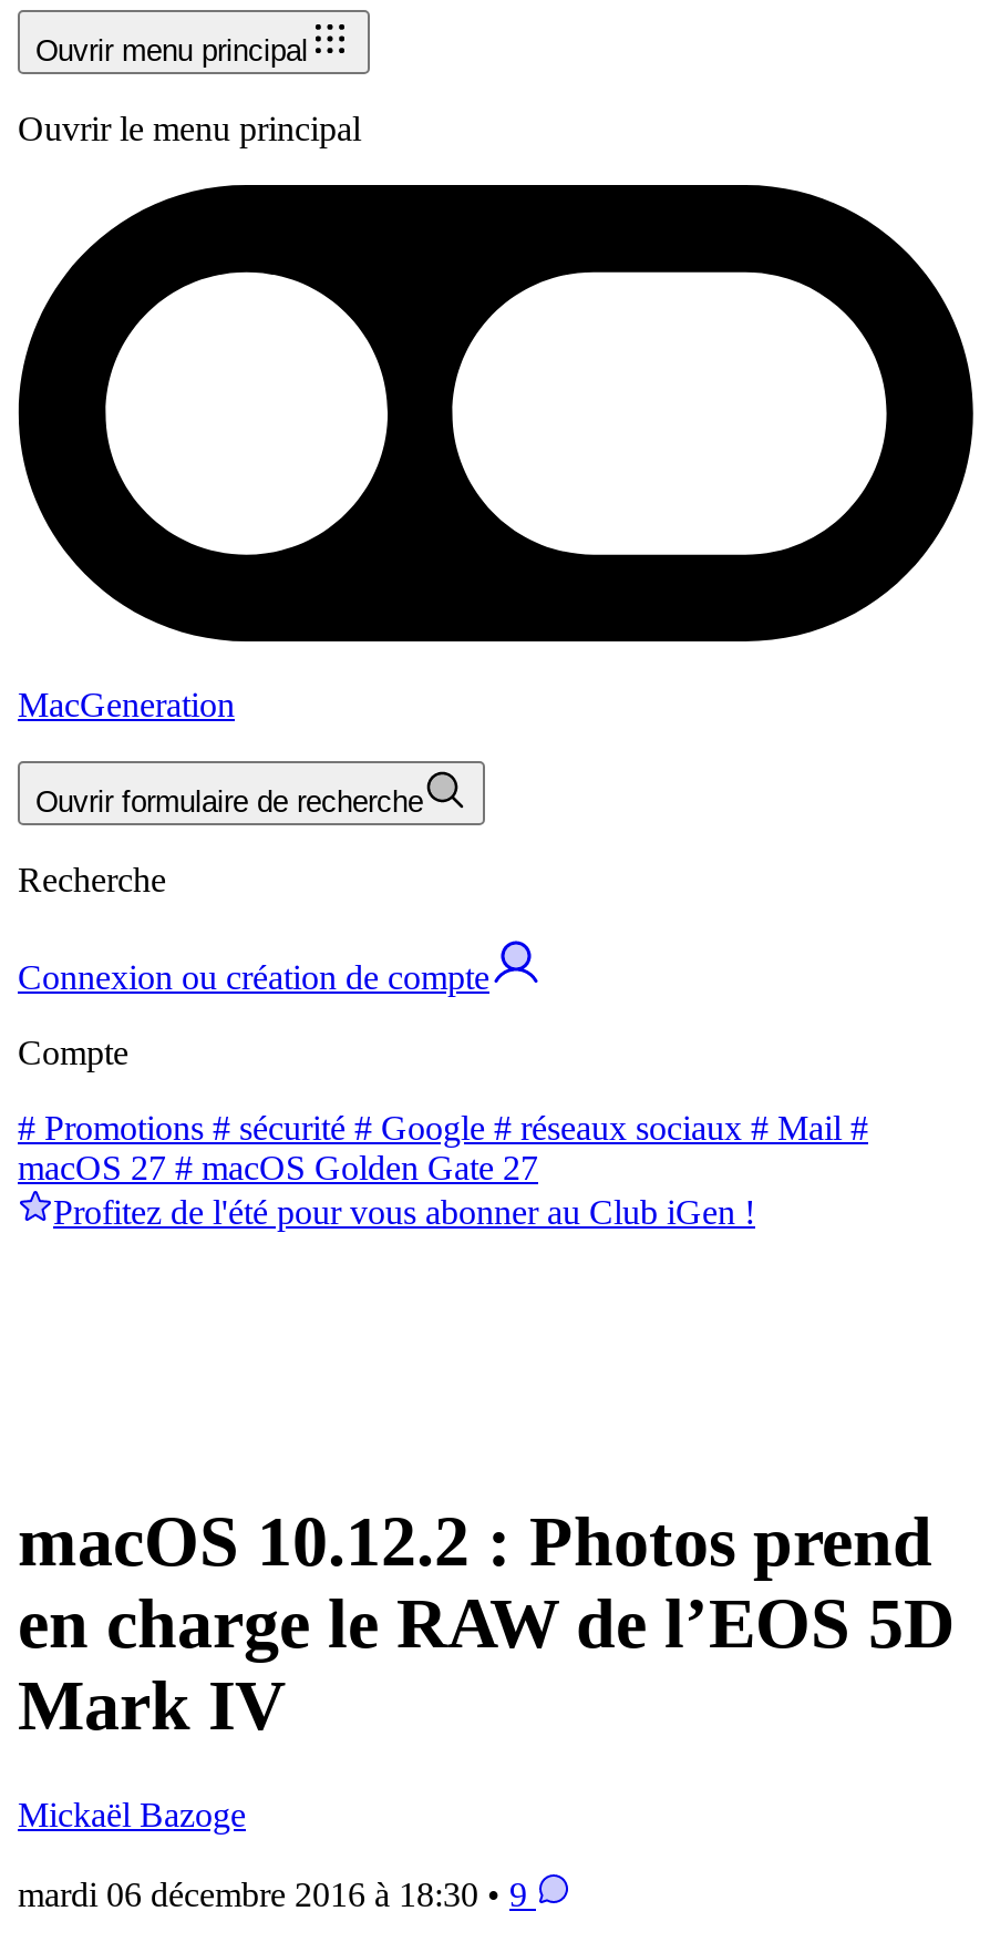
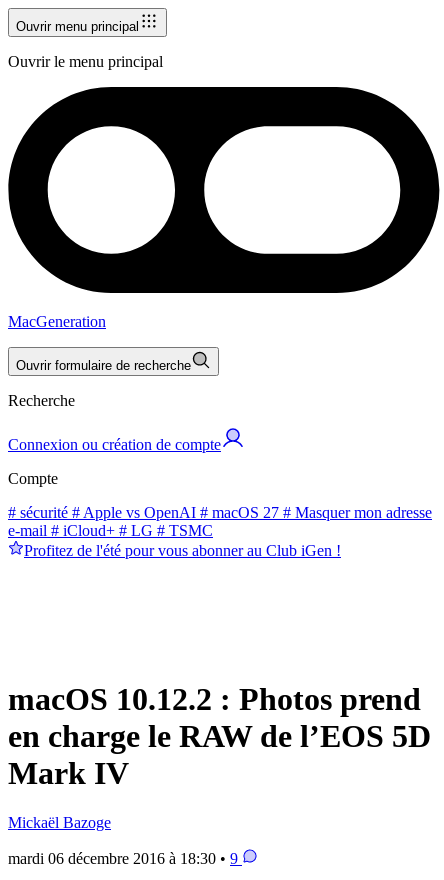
- # Promotions # sécurité # Google # réseaux sociaux # Mail #
- macOS 27 # macOS Golden Gate 27
+ # sécurité # Apple vs OpenAI # macOS 27 # Masquer mon adresse
+ e-mail # iCloud+ # LG # TSMC
